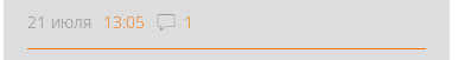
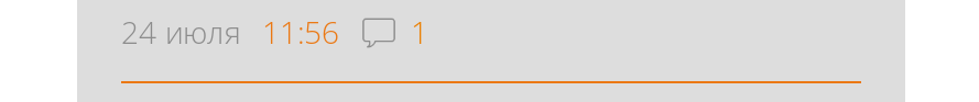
- 21 июля 13:05 1
+ 24 июля 11:56 1
